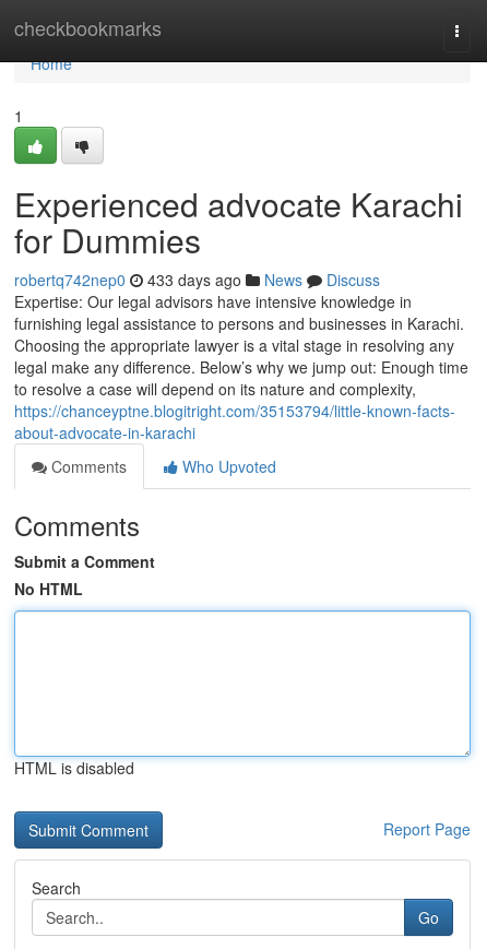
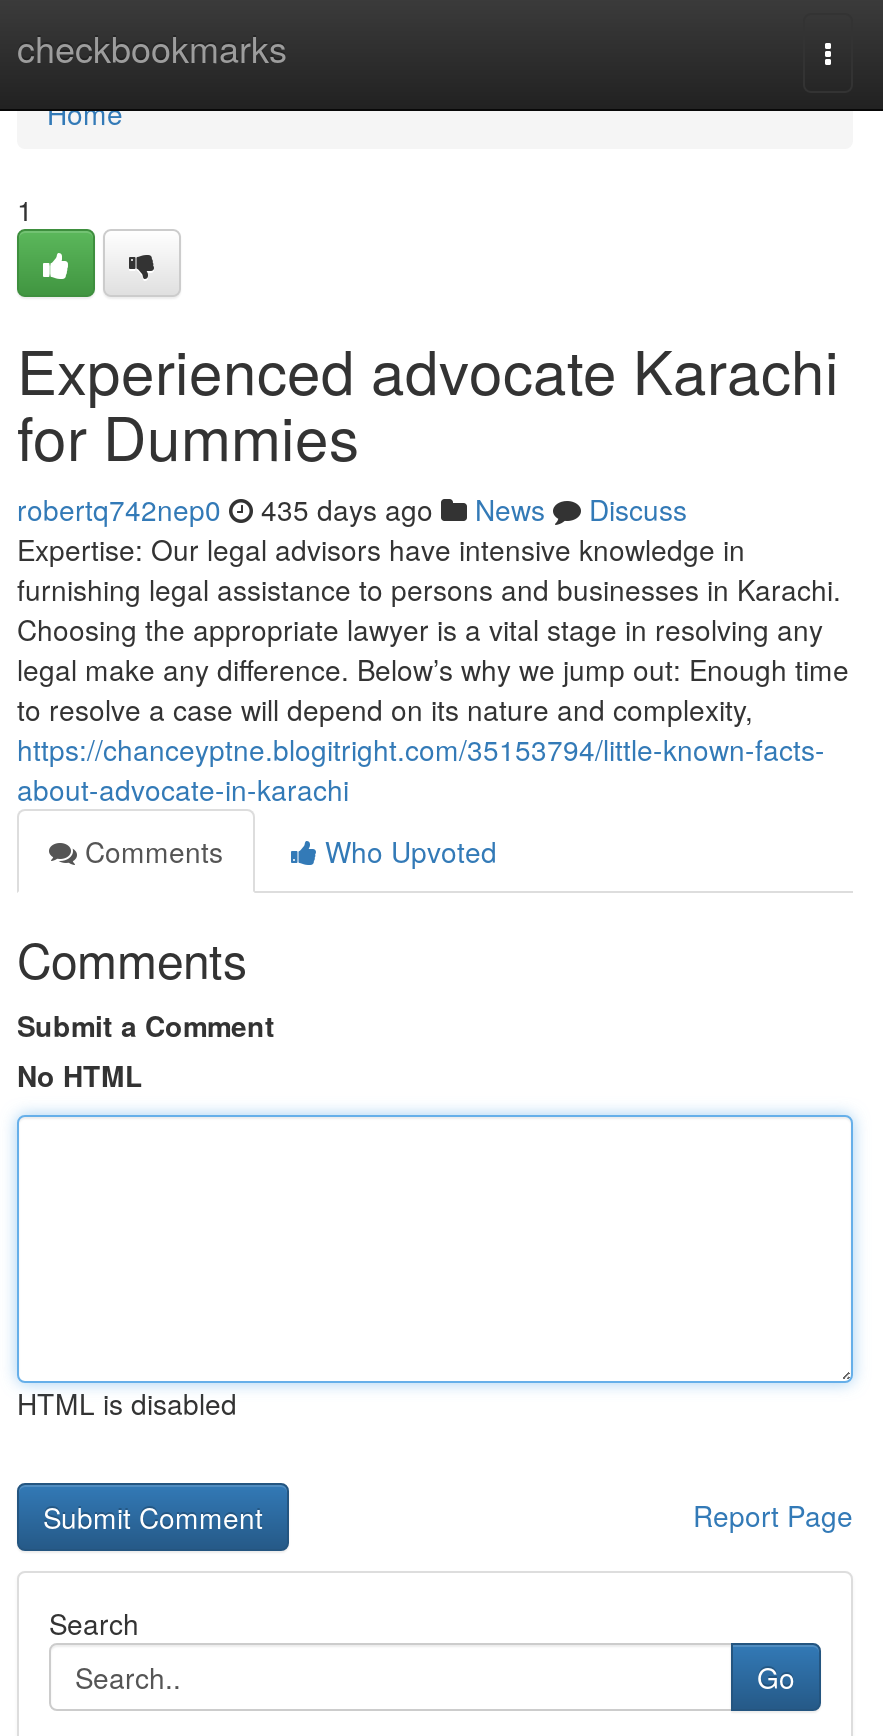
- robertq742nep0 433 days ago News Discuss
+ robertq742nep0 435 days ago News Discuss
